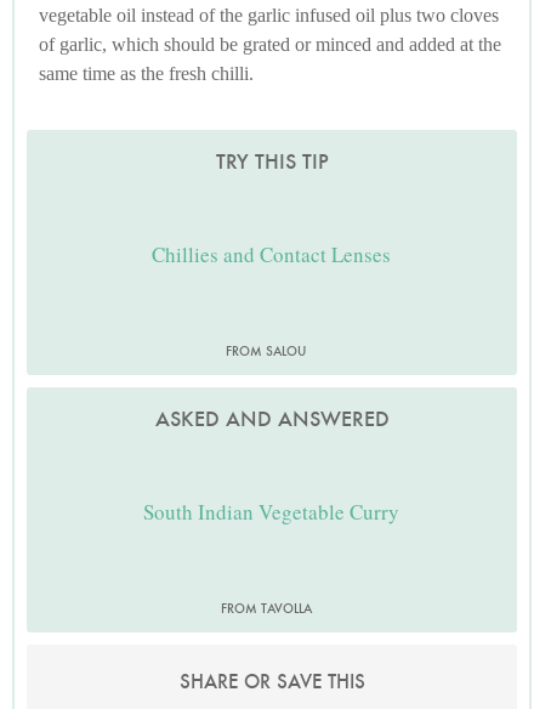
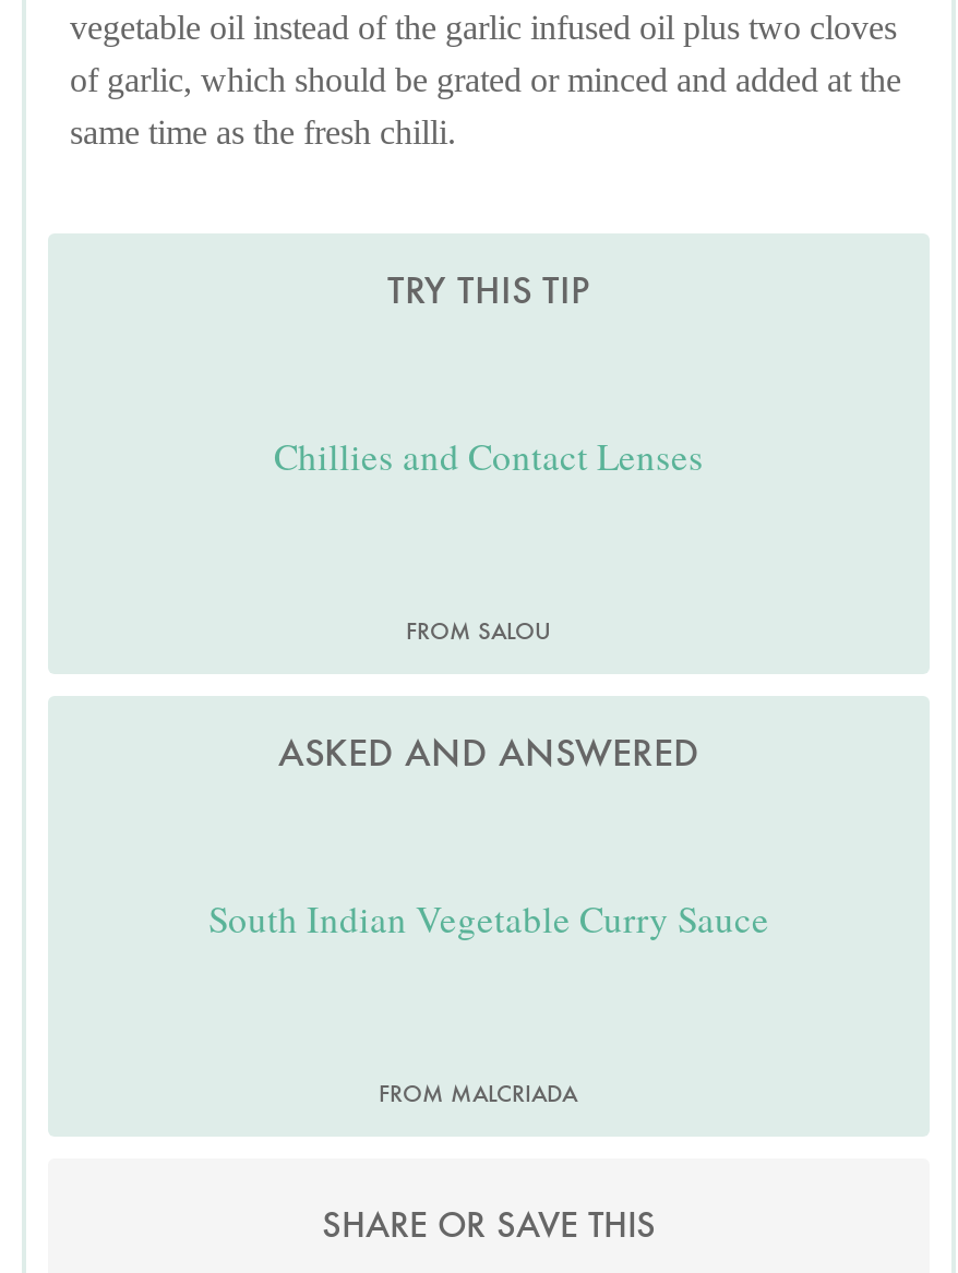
- South Indian Vegetable Curry
+ South Indian Vegetable Curry Sauce

- FROM TAVOLLA
+ FROM MALCRIADA
